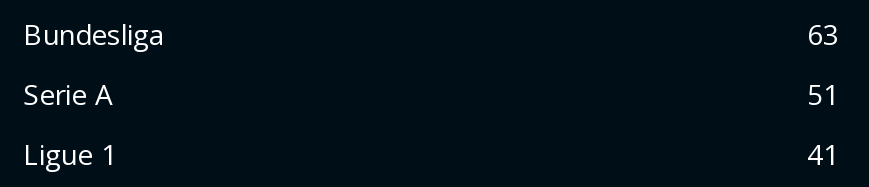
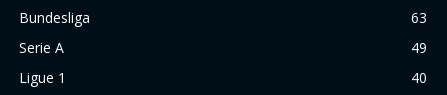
- 51
+ 49

- 41
+ 40
